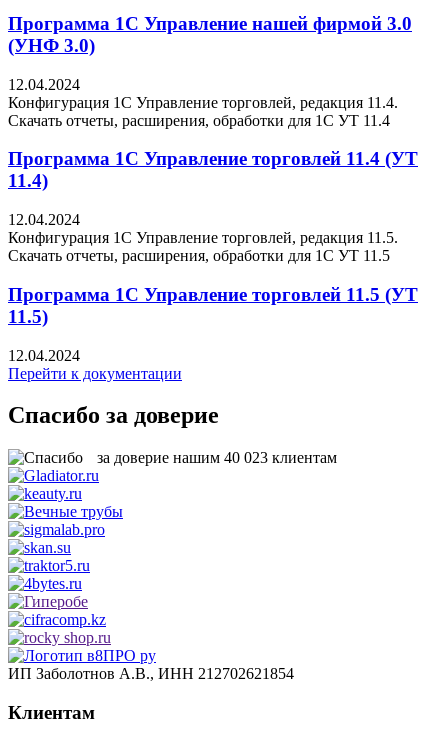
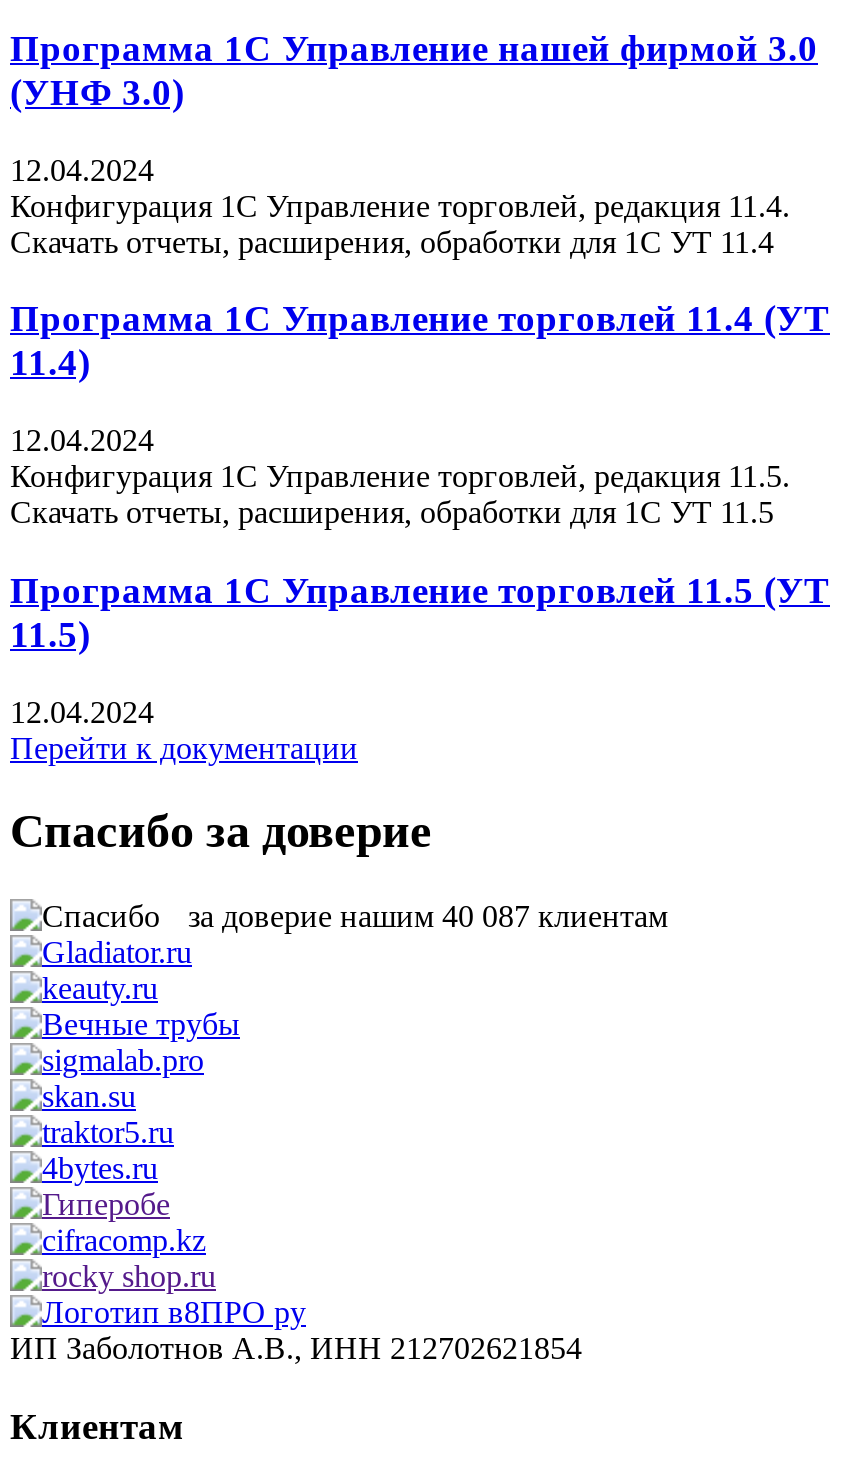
- за доверие нашим 40 023 клиентам
+ за доверие нашим 40 087 клиентам
